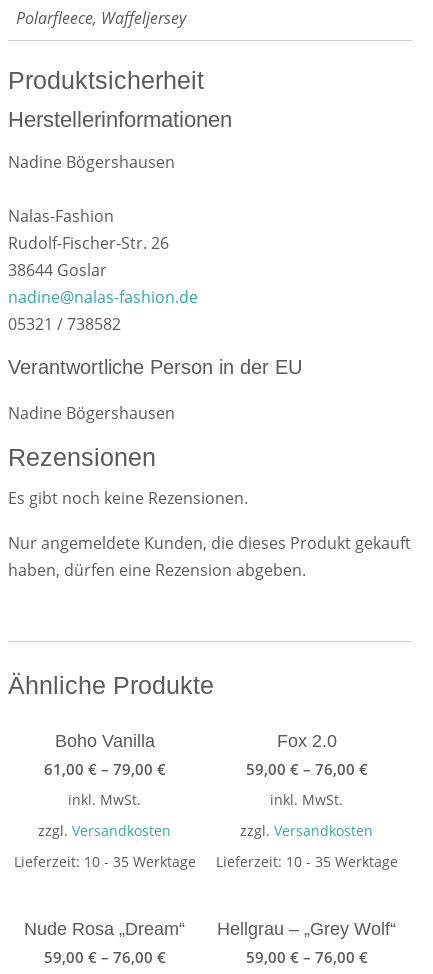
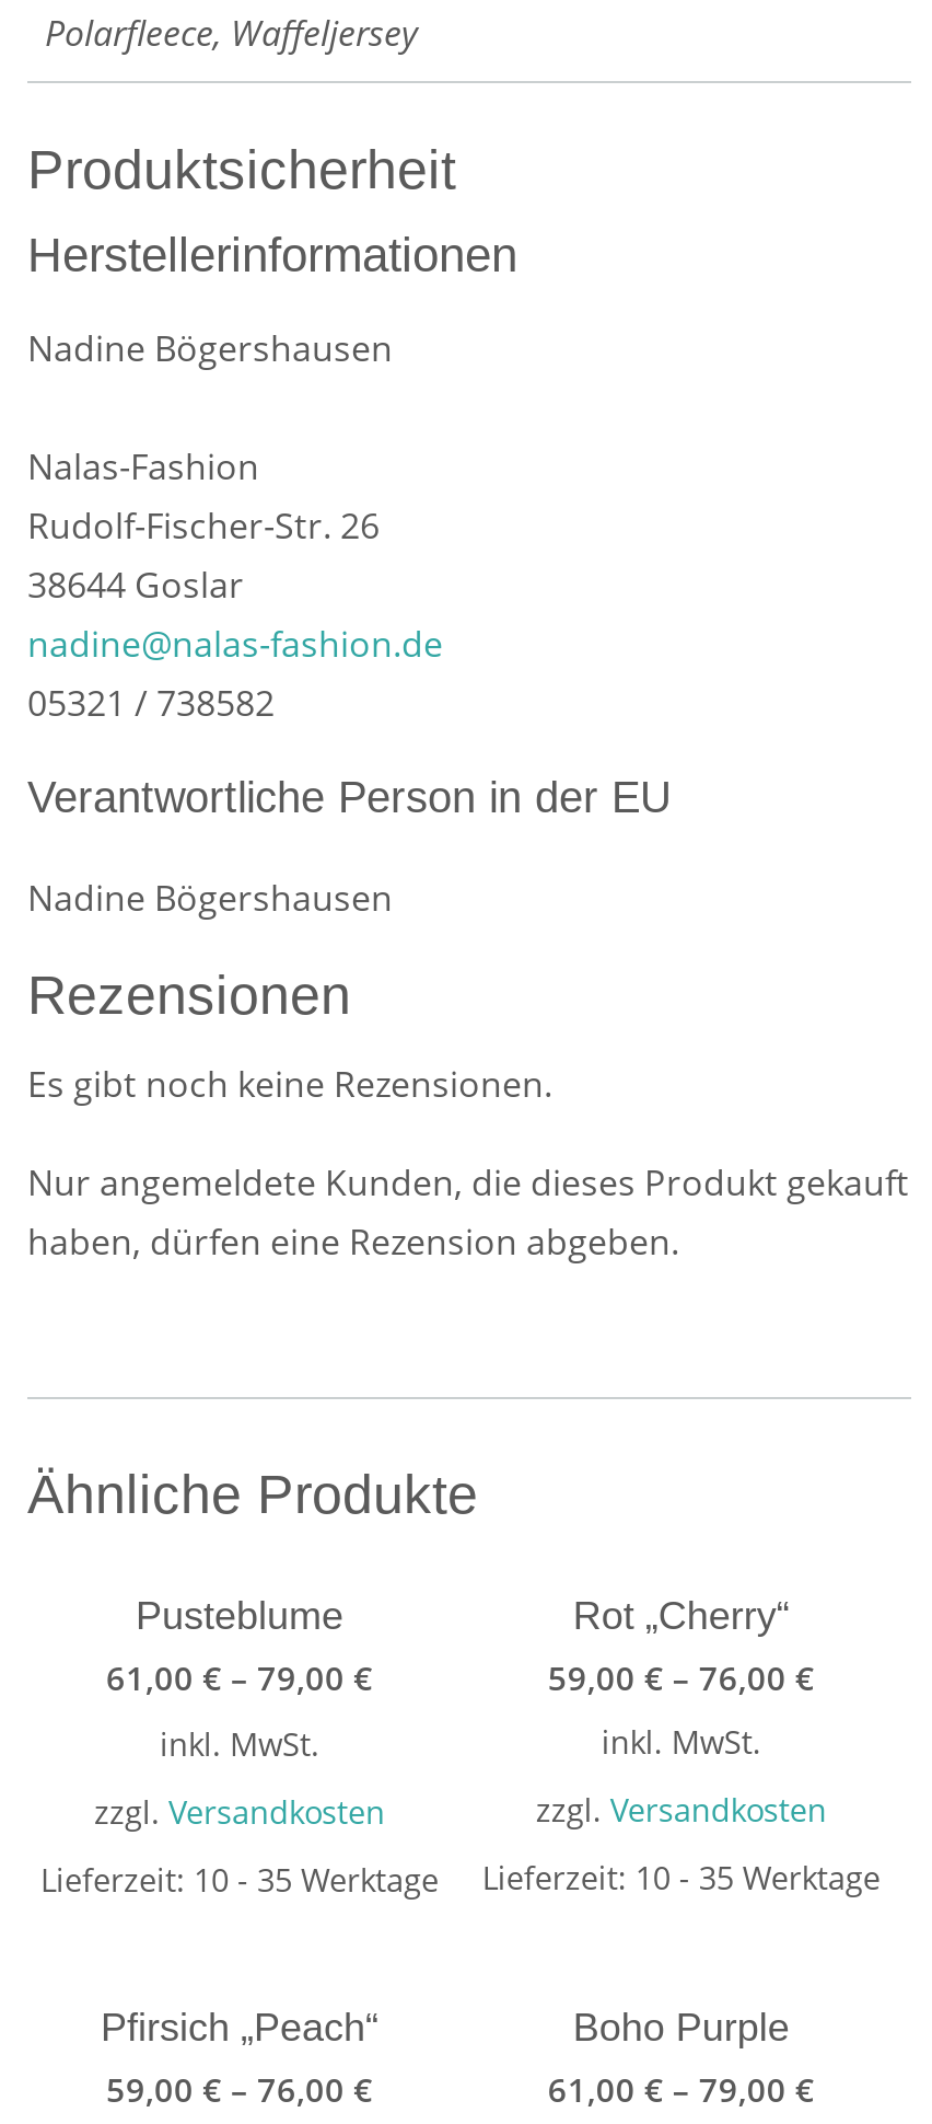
- Boho Vanilla
+ Pusteblume

- Fox 2.0
+ Rot „Cherry“

- Nude Rosa „Dream“
+ Pfirsich „Peach“

- Hellgrau – „Grey Wolf“
- 59,00 €– 76,00 €
+ Boho Purple
+ 61,00 €– 79,00 €
